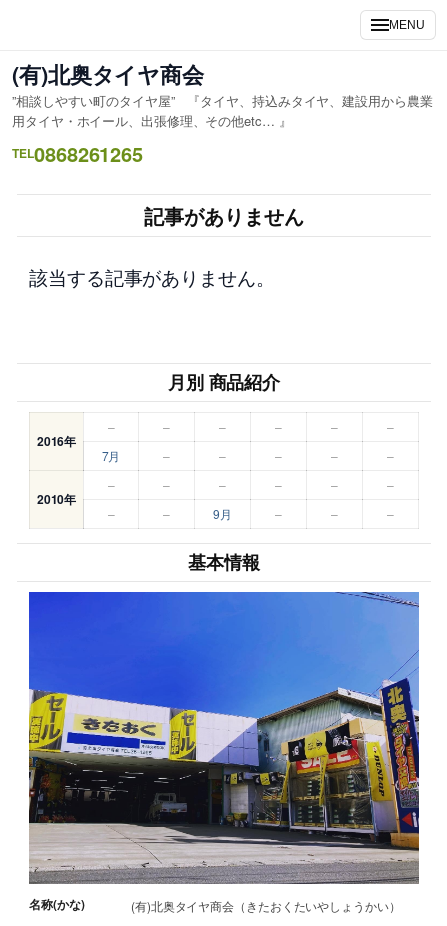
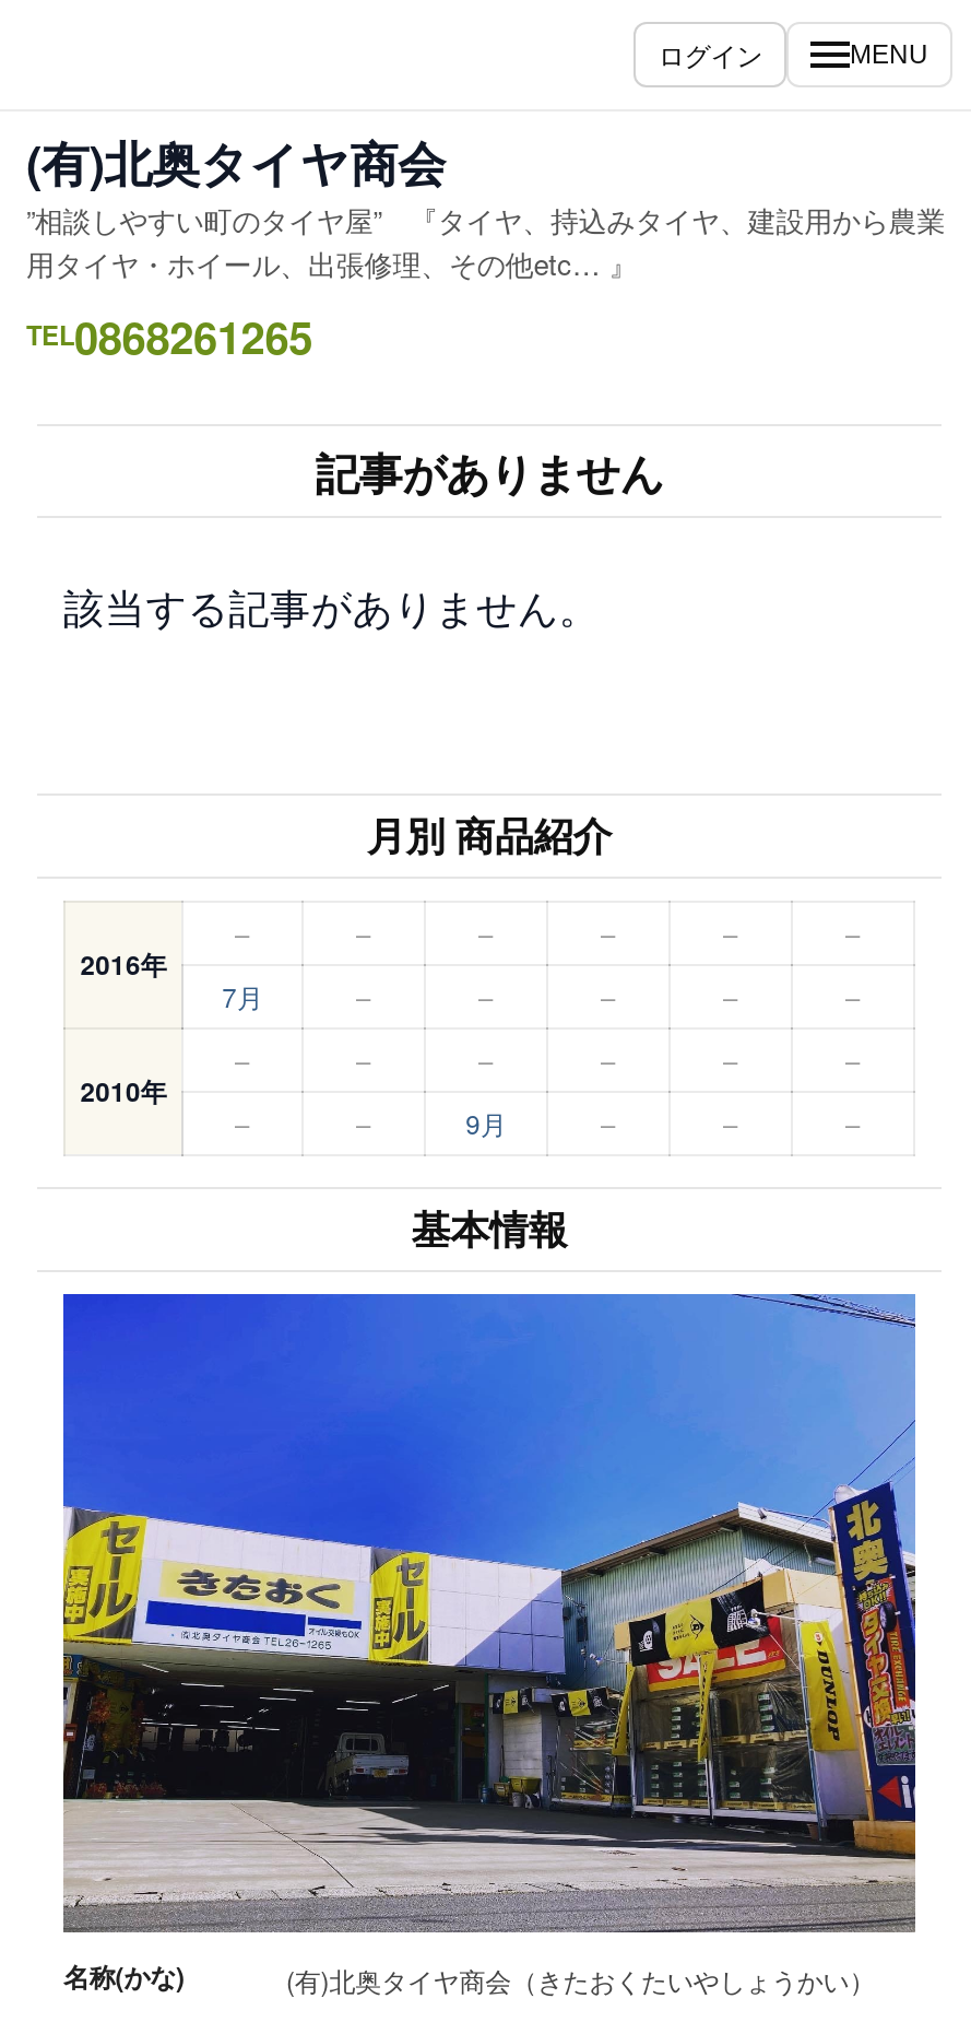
+ ログイン
